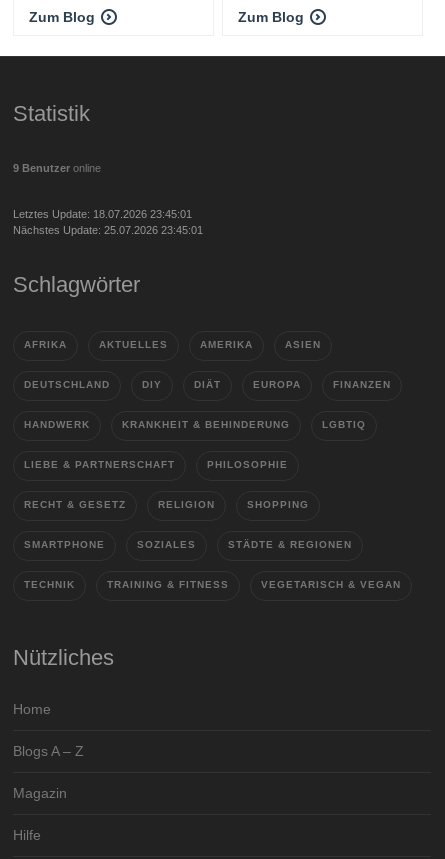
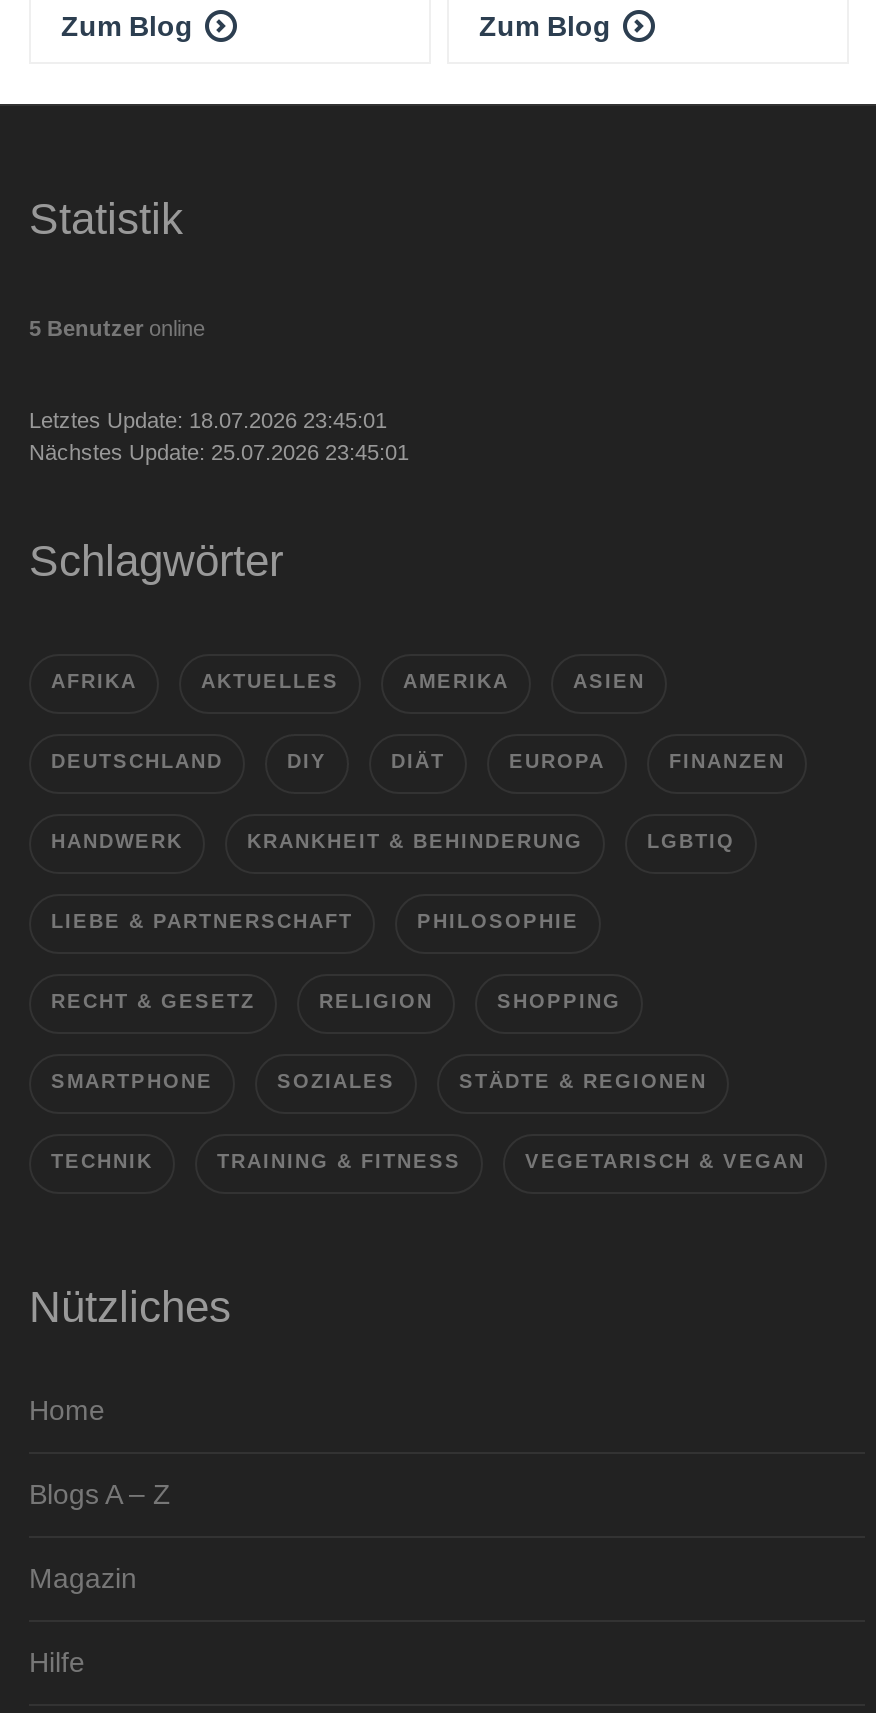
- 9 Benutzer online
+ 5 Benutzer online
